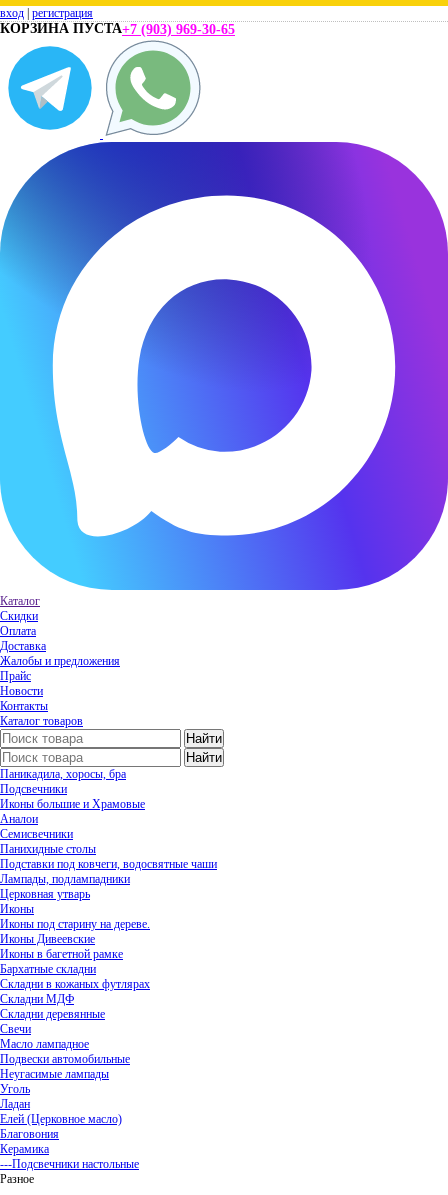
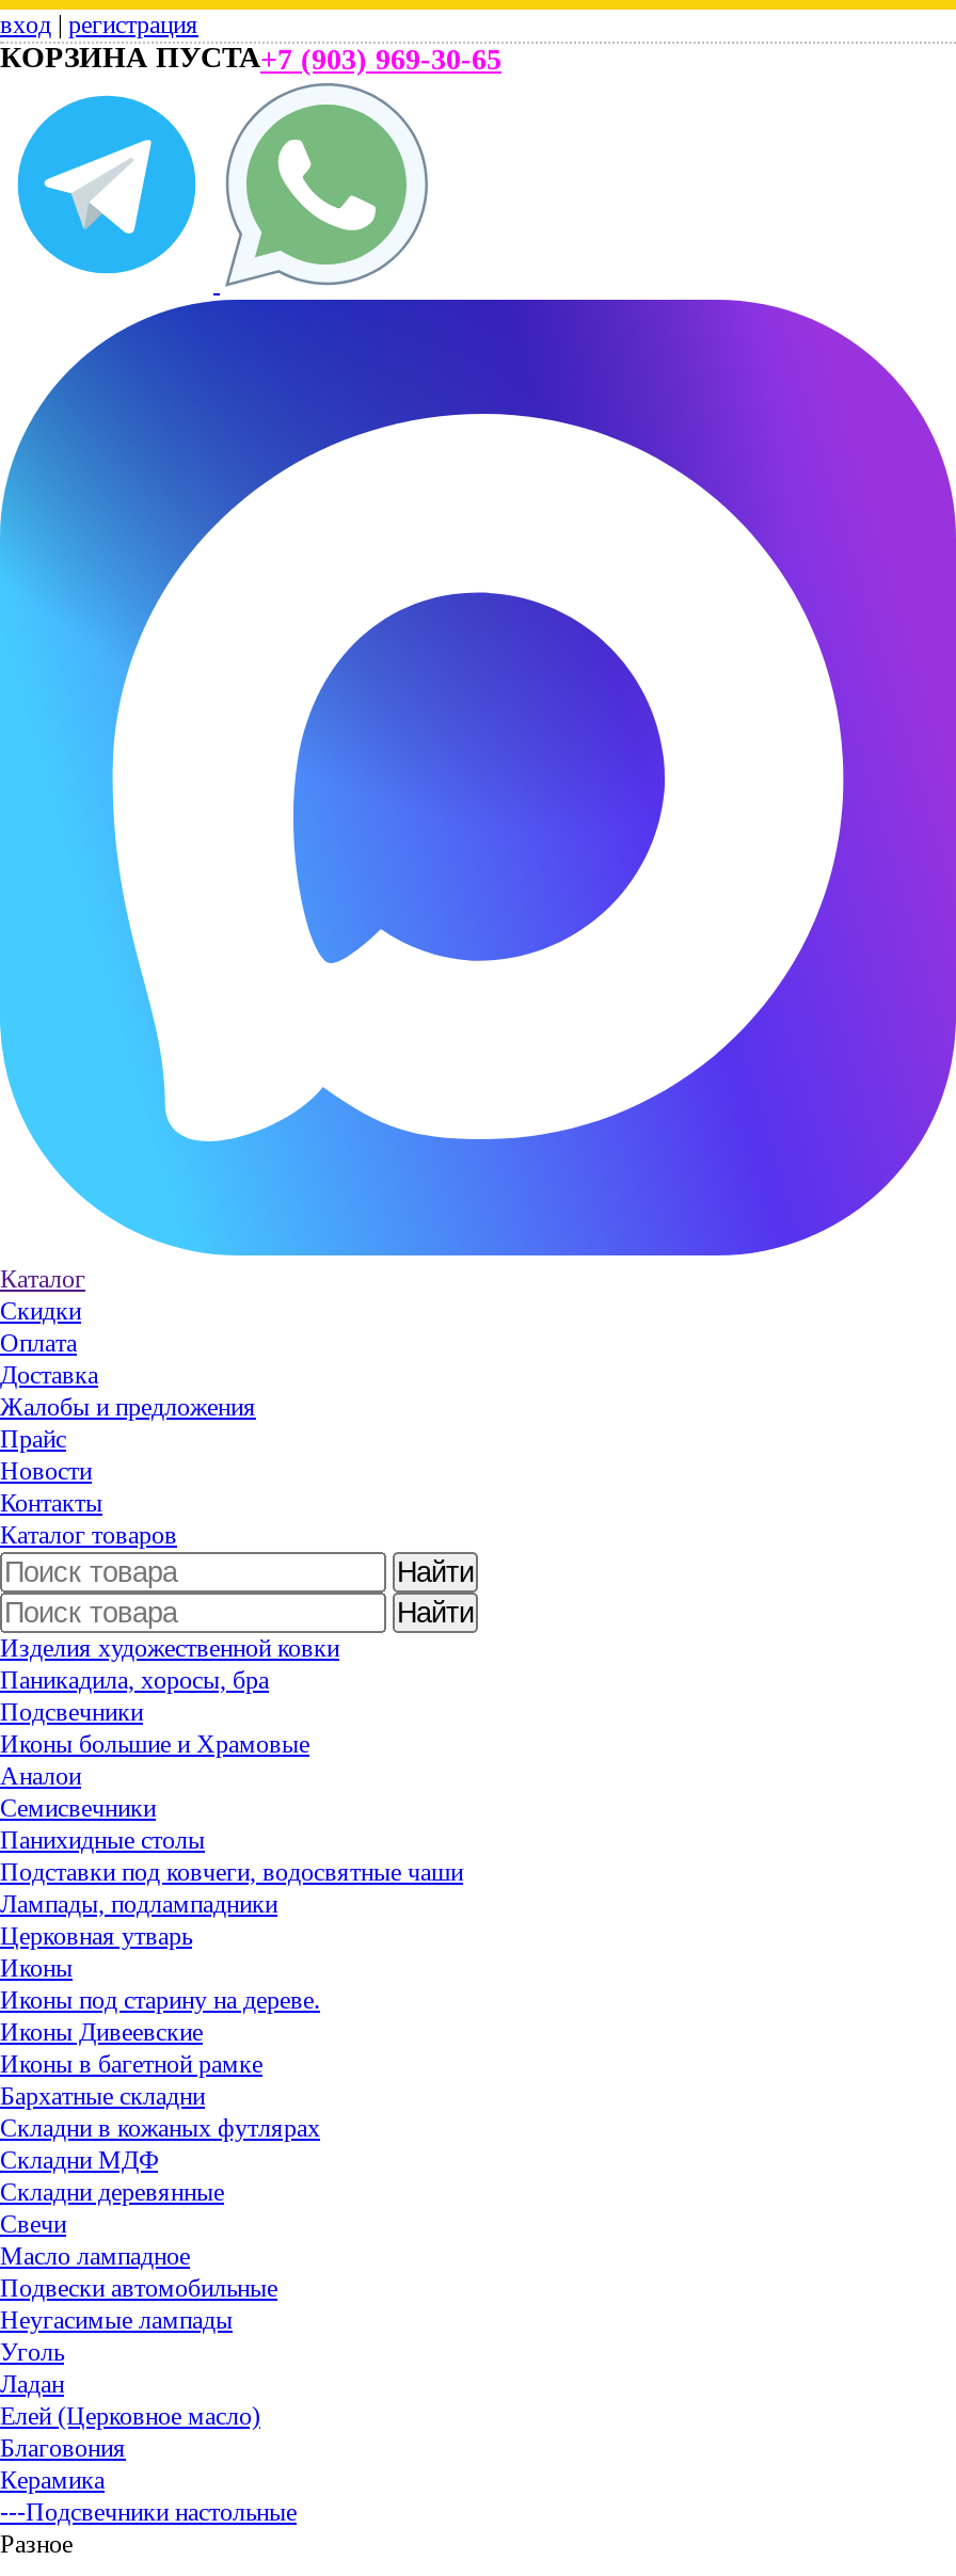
+ Изделия художественной ковки
